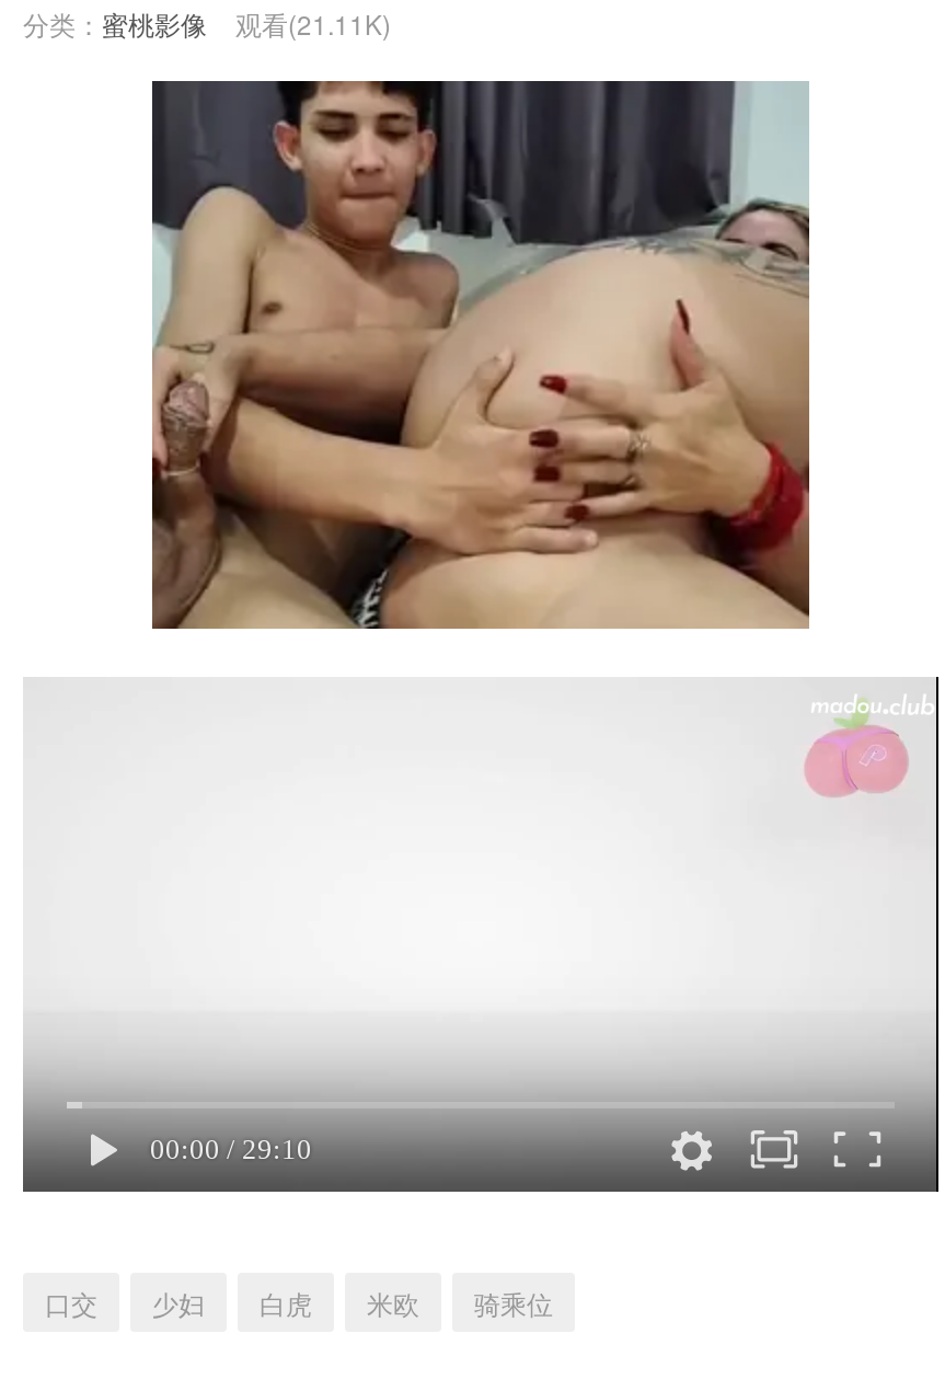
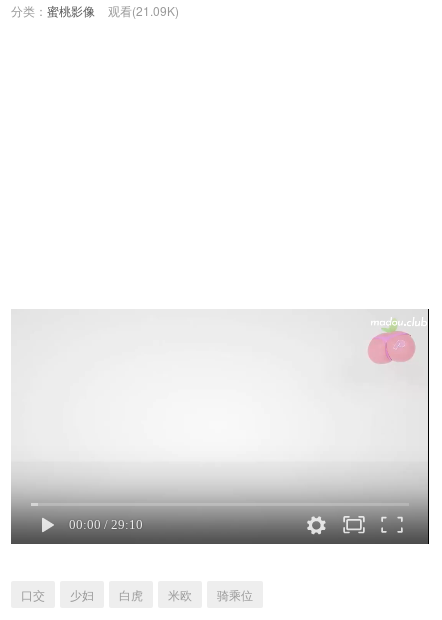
- 分类：蜜桃影像 观看(21.11K)
+ 分类：蜜桃影像 观看(21.09K)

- [image]
